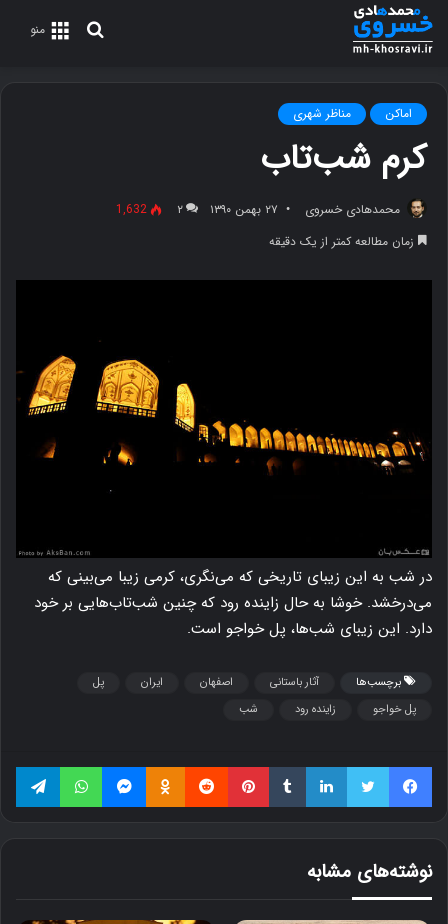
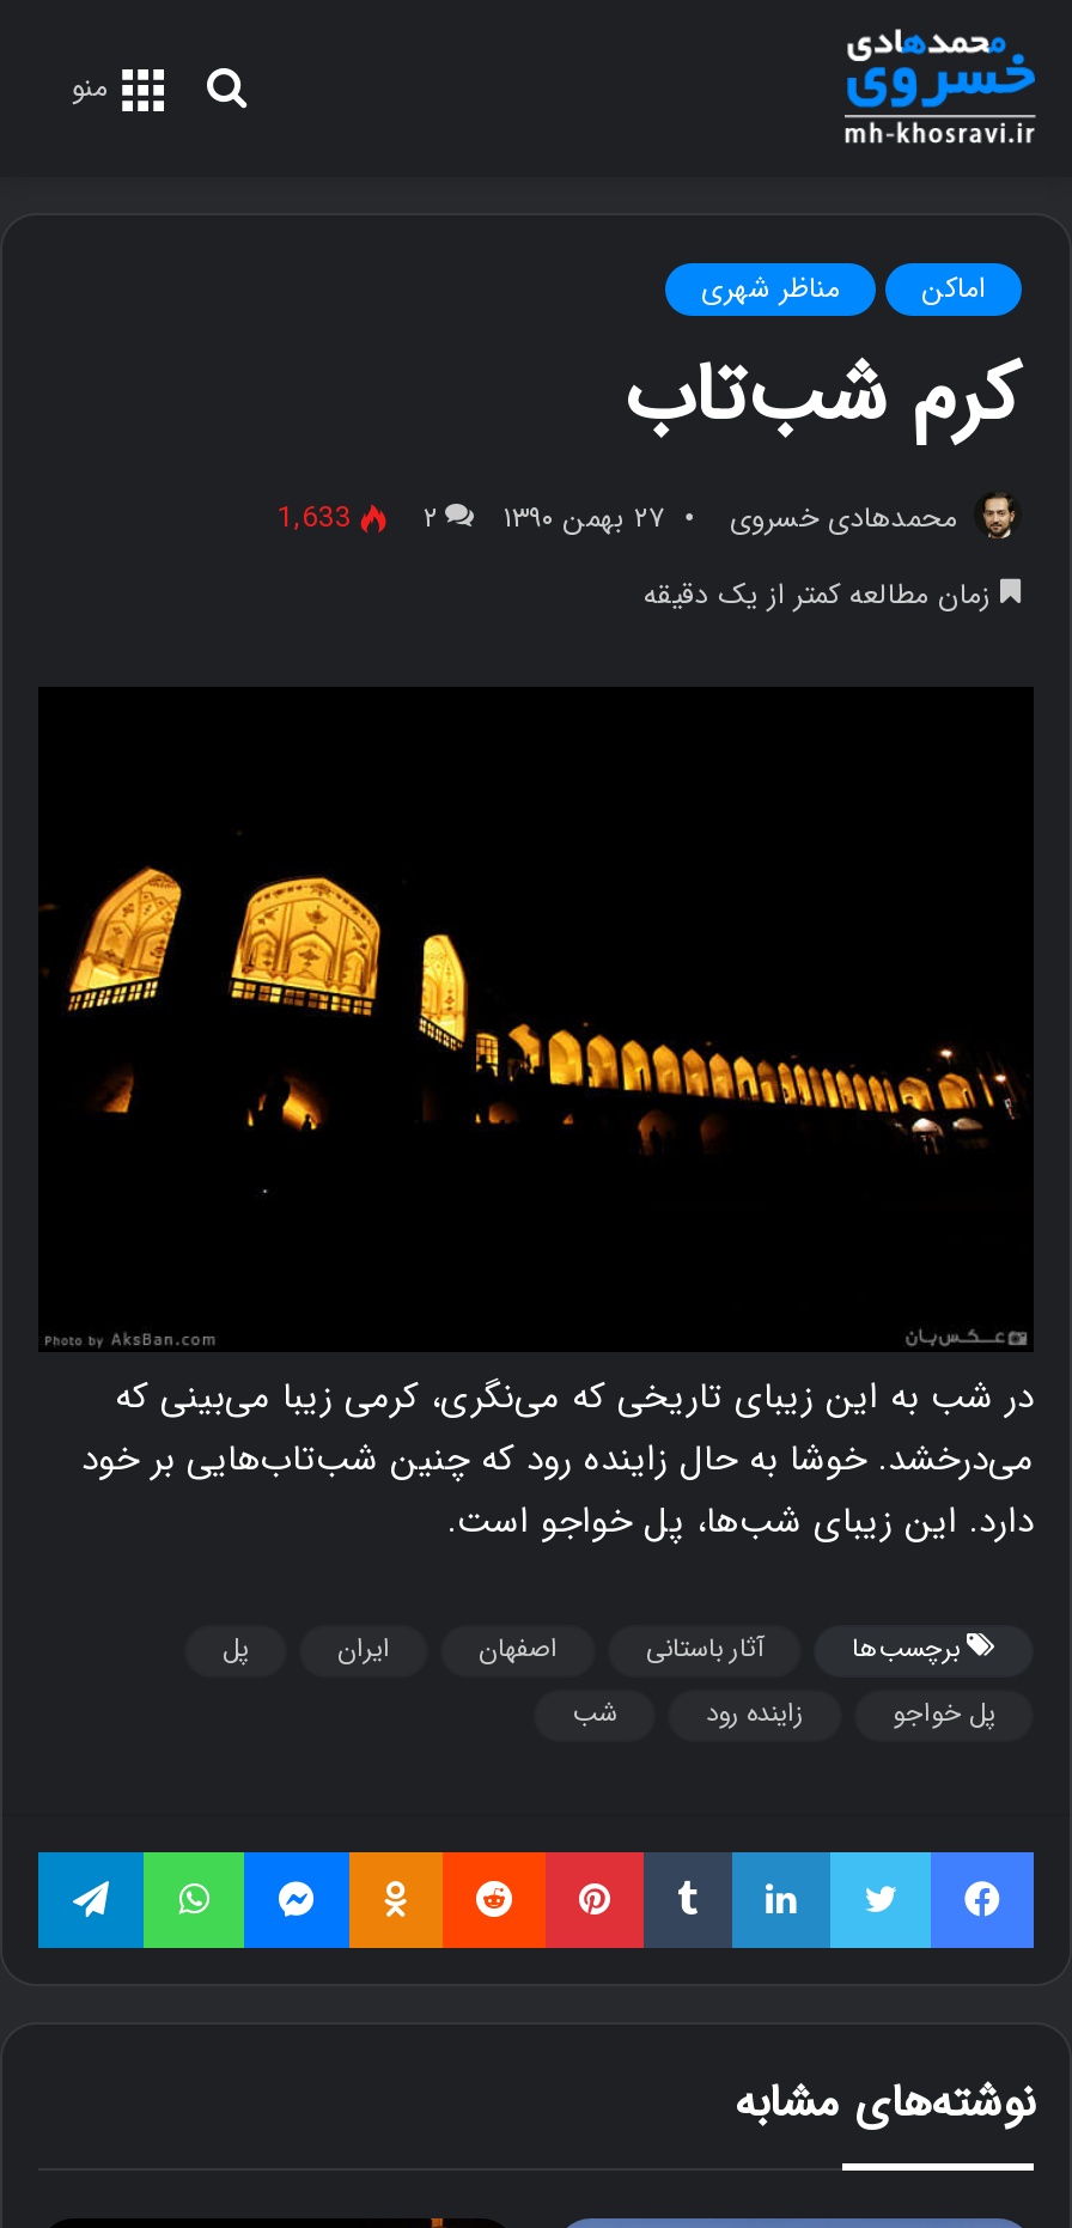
- 1,632
+ 1,633
